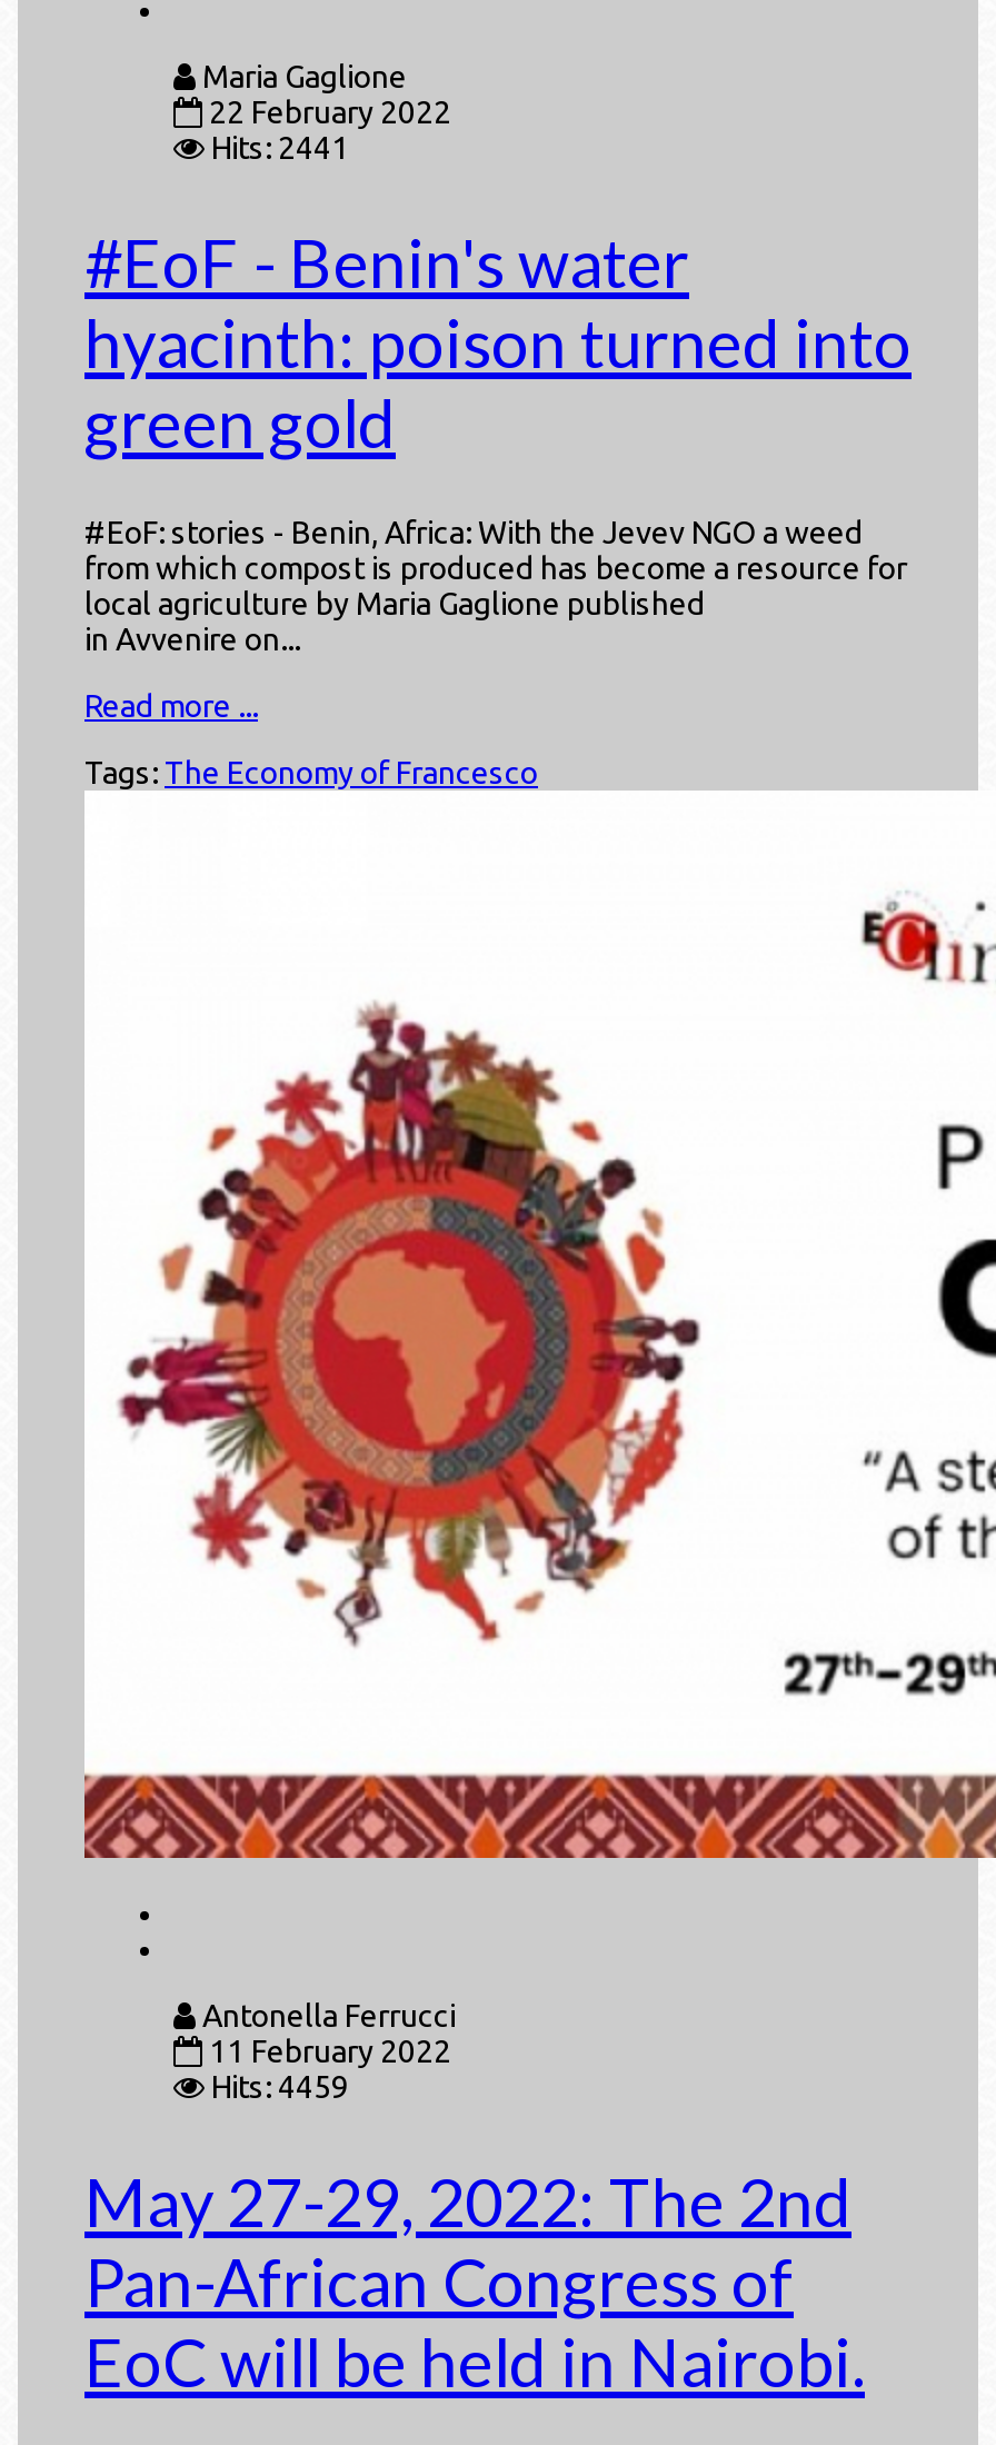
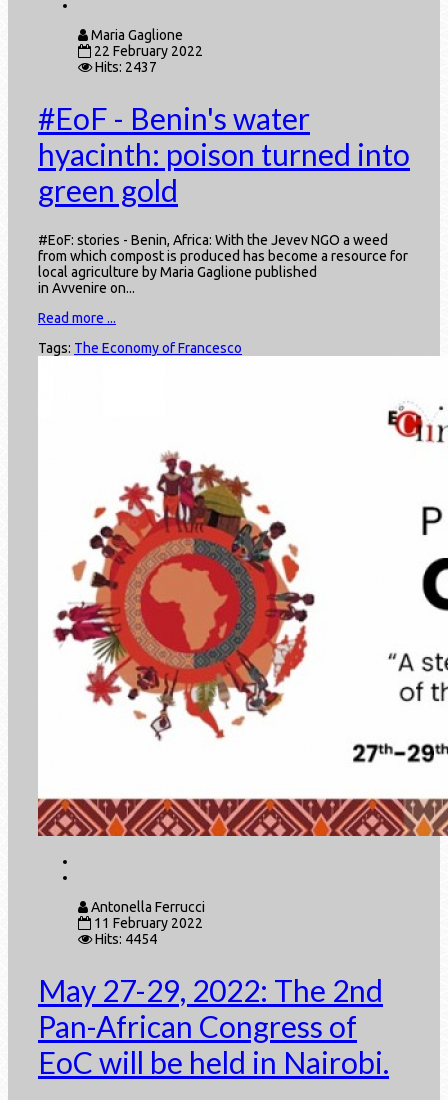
- Hits: 2441
+ Hits: 2437

- Hits: 4459
+ Hits: 4454
